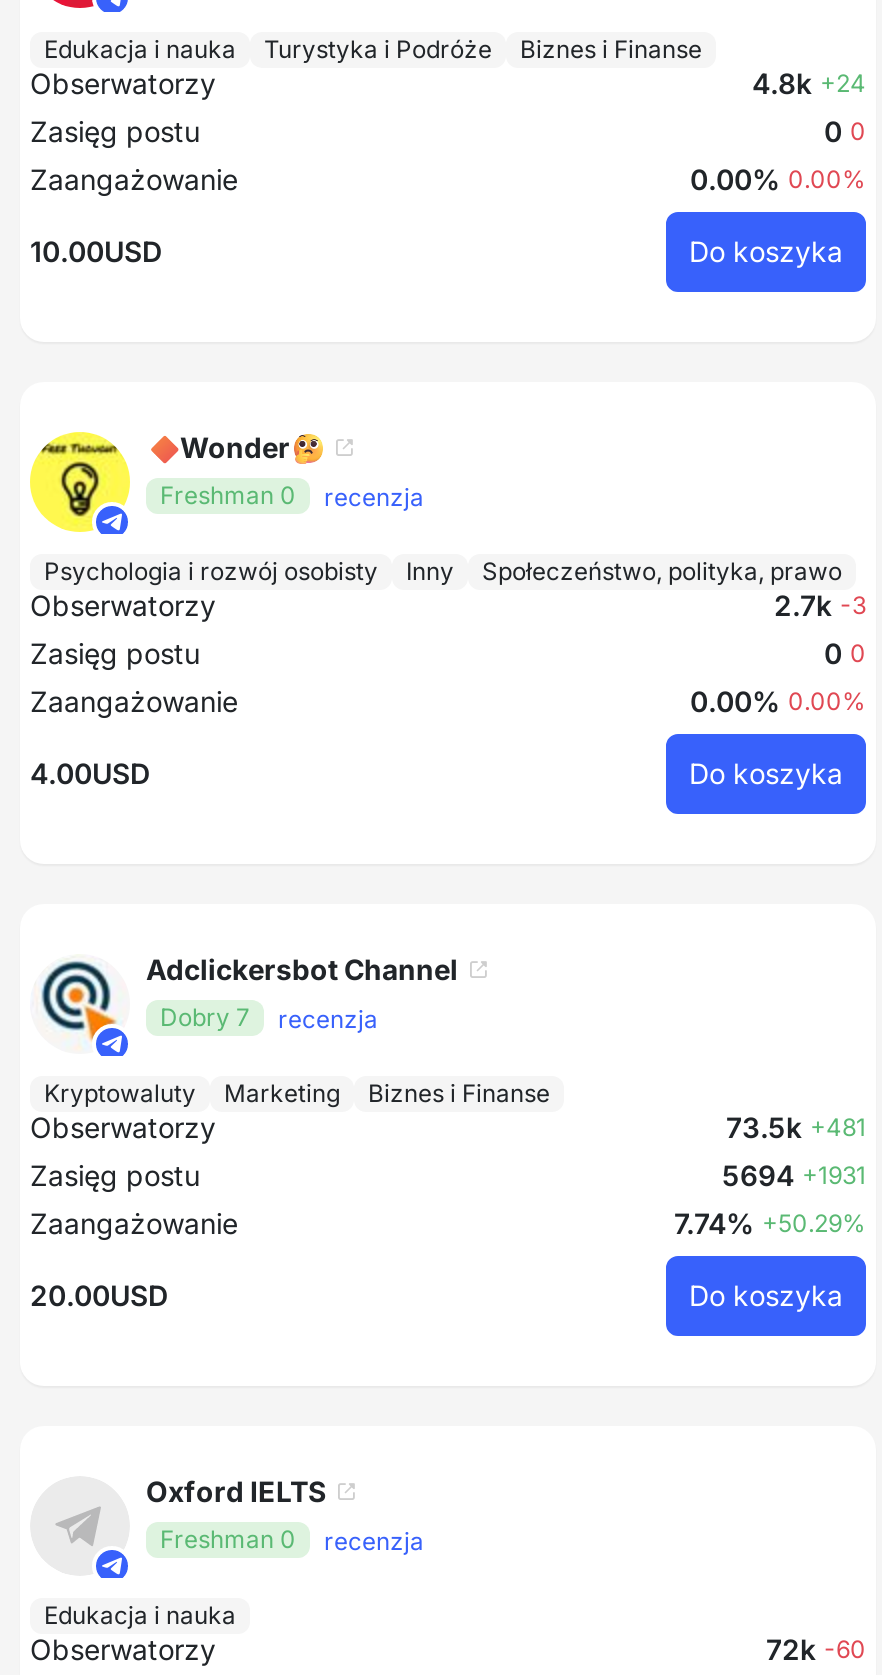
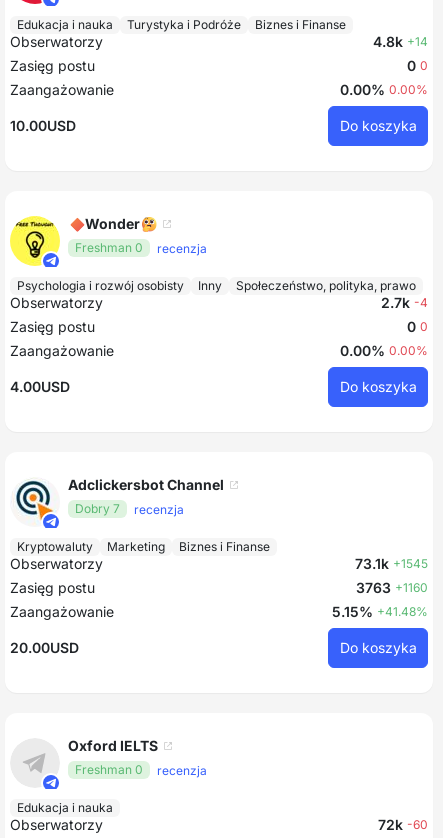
- 4.8k +24
+ 4.8k +14

- 2.7k -3
+ 2.7k -4

- 73.5k +481
+ 73.1k +1545

- 5694 +1931
+ 3763 +1160

- 7.74% +50.29%
+ 5.15% +41.48%
